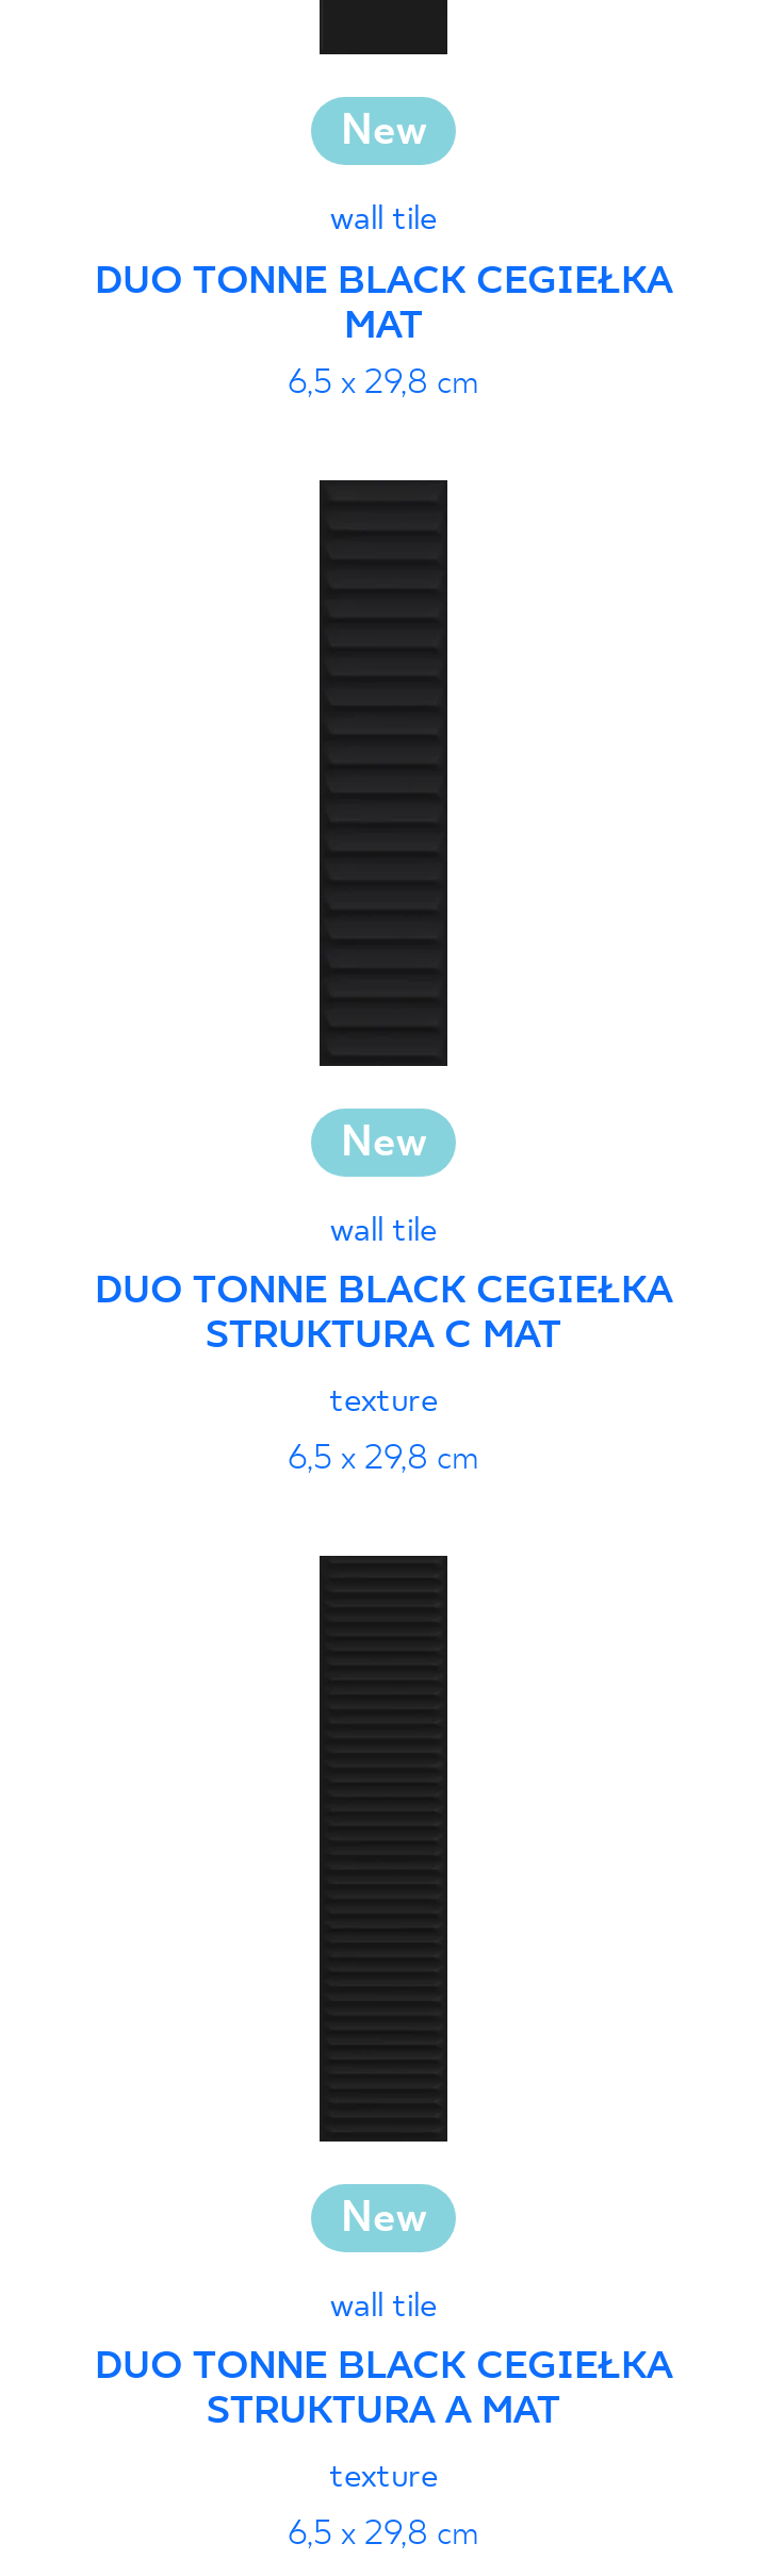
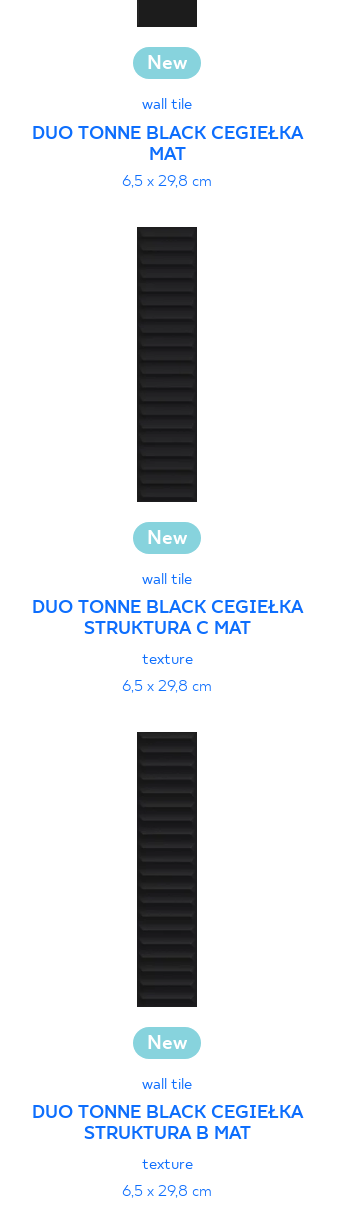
- STRUKTURA A MAT
+ STRUKTURA B MAT
